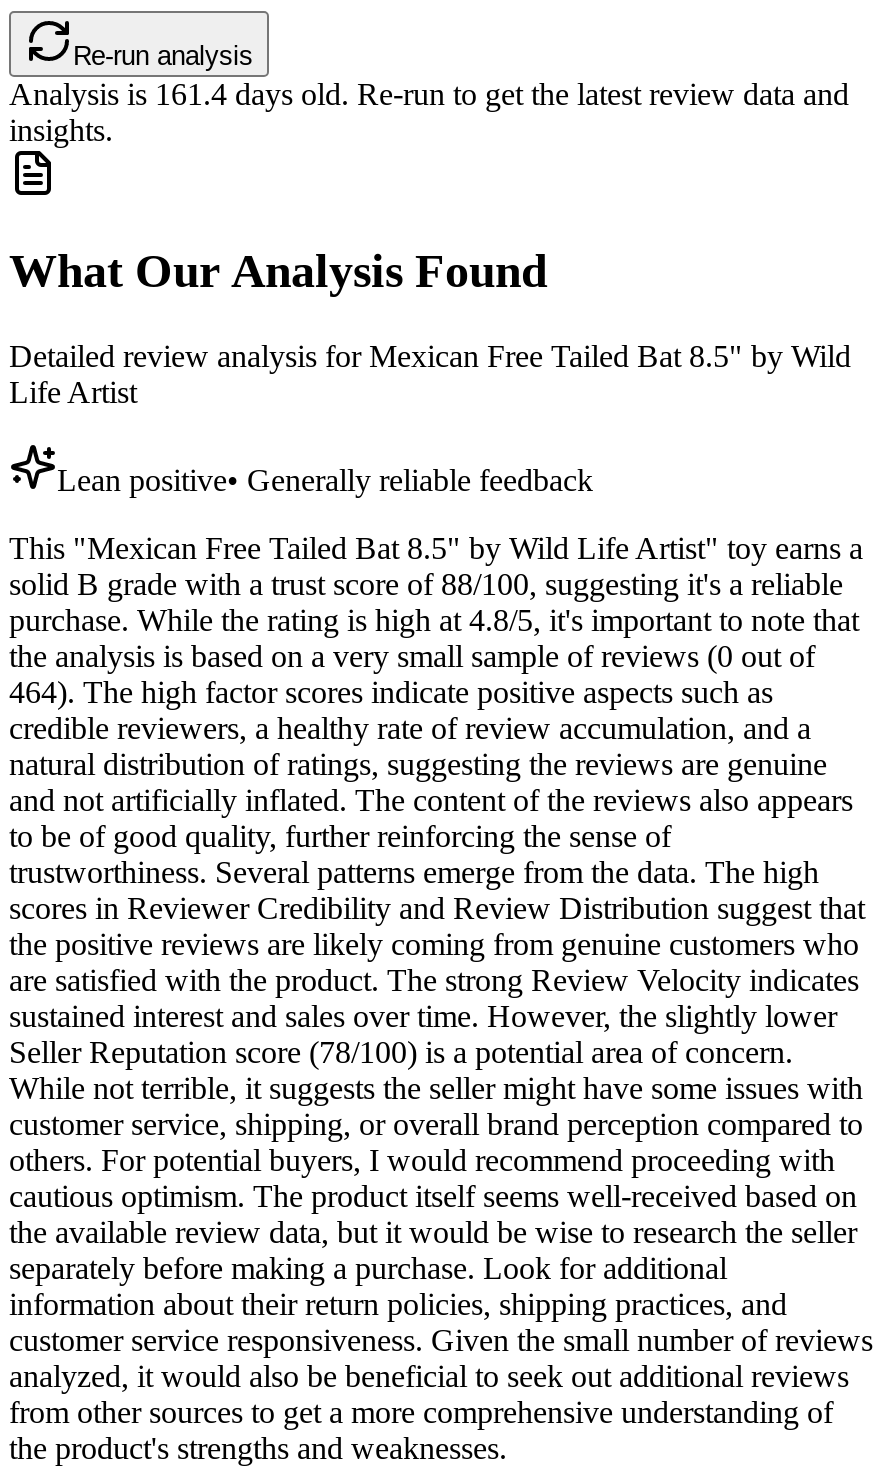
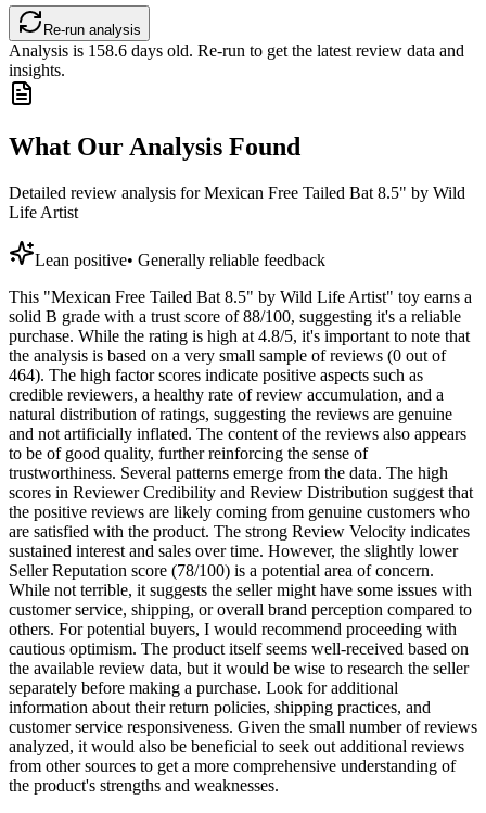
- Analysis is161.4days old. Re-run to get the latest review data and
+ Analysis is158.6days old. Re-run to get the latest review data and
